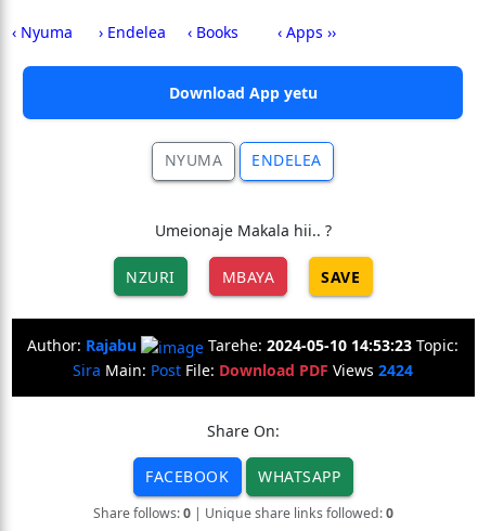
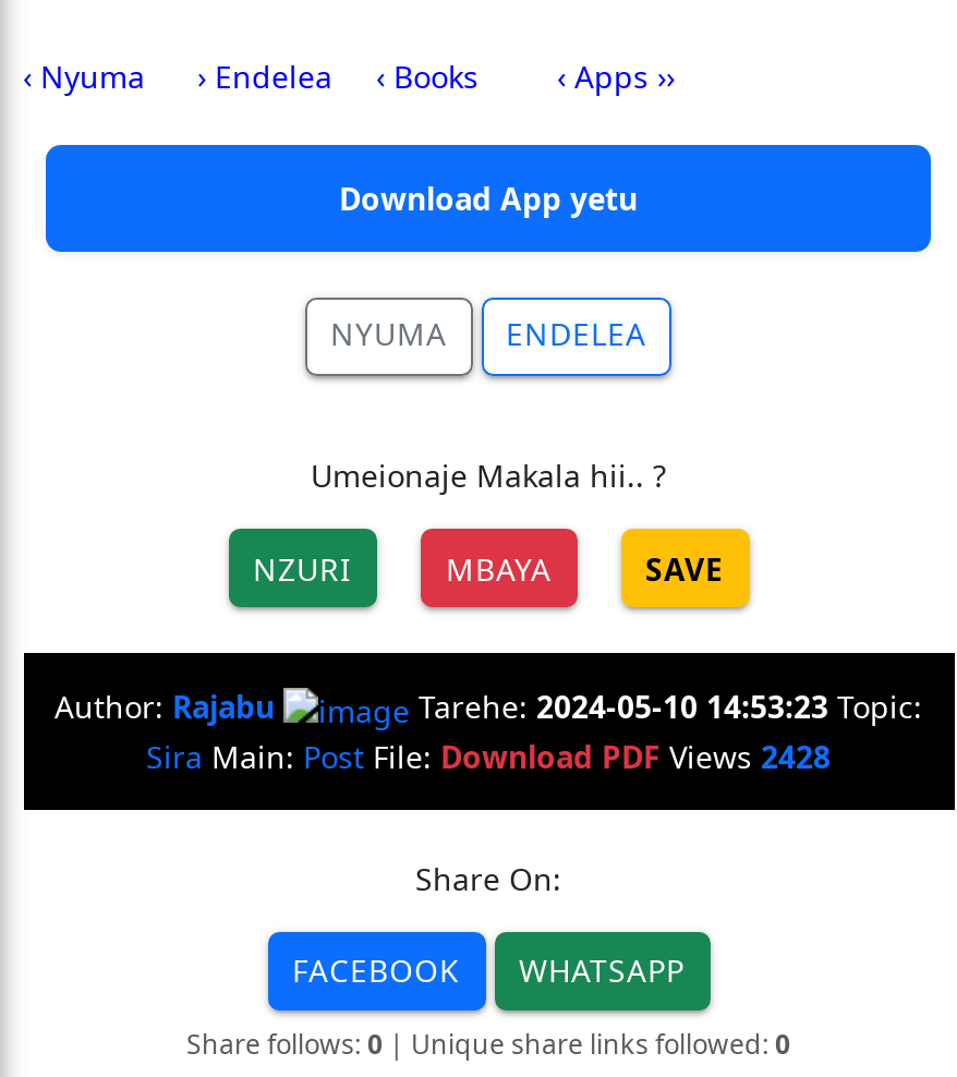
- Sira Main: Post File: Download PDF Views 2424
+ Sira Main: Post File: Download PDF Views 2428
